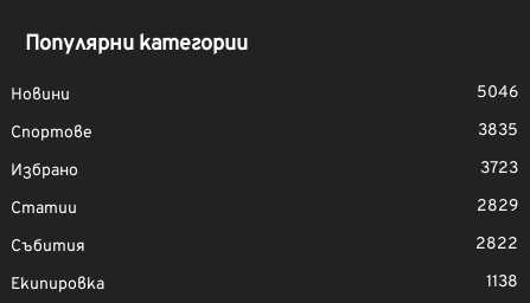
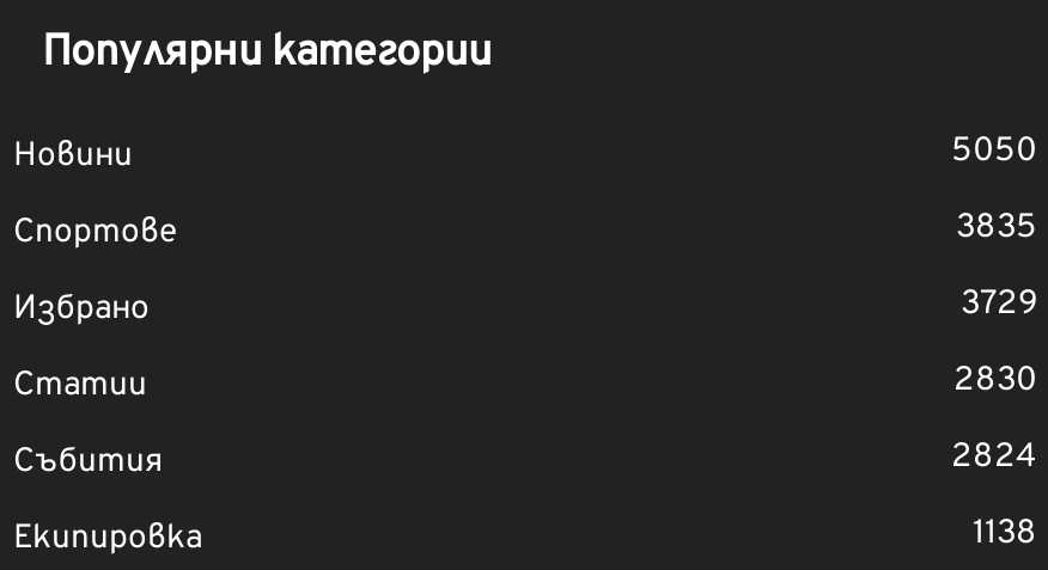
- 5046
+ 5050

- 3723
+ 3729

- 2829
+ 2830

- 2822
+ 2824
